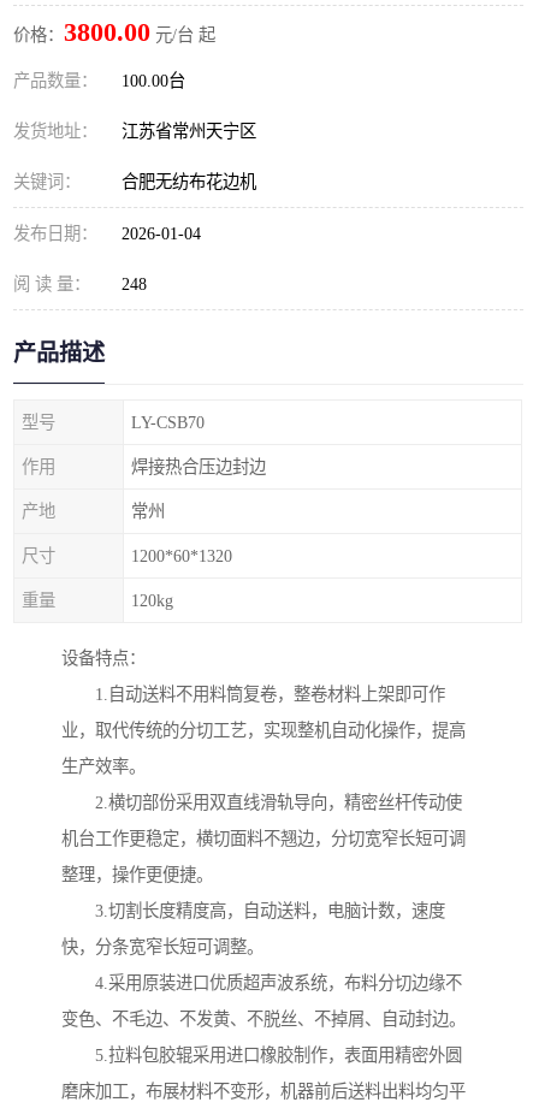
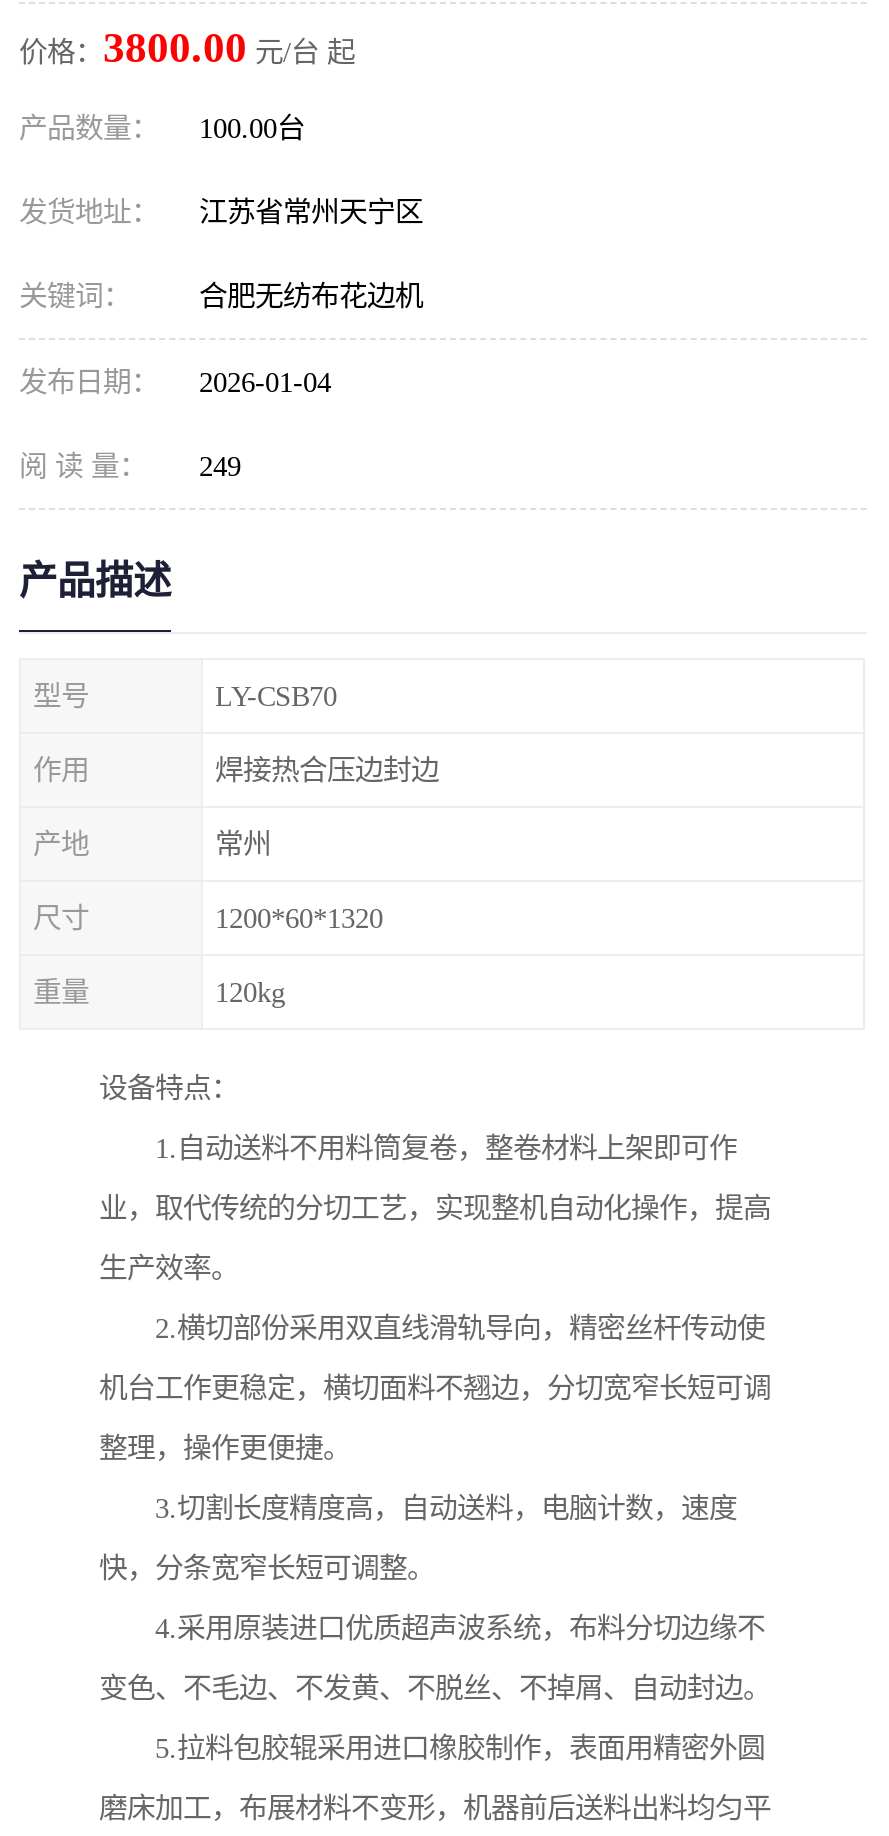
- 阅 读 量： 248
+ 阅 读 量： 249
